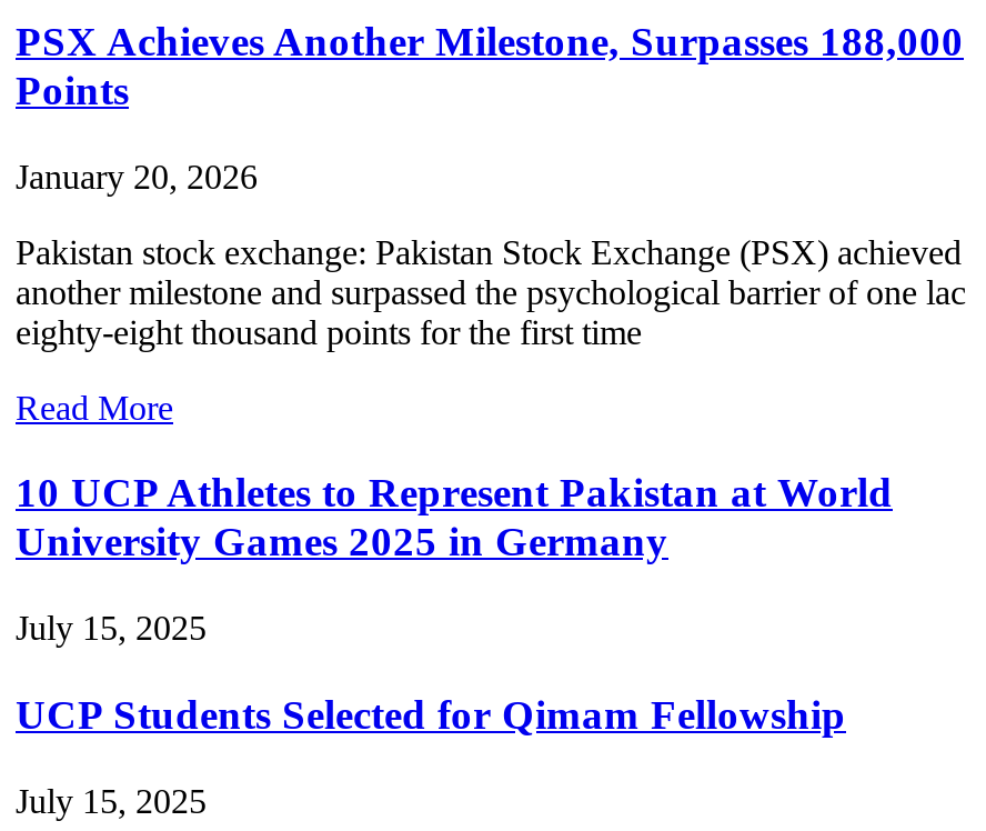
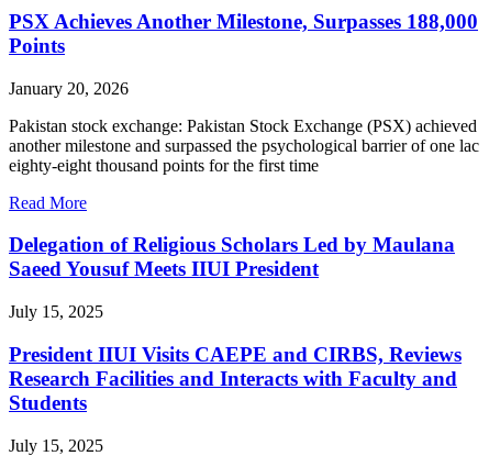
- 10 UCP Athletes to Represent Pakistan at World
- University Games 2025 in Germany
+ Delegation of Religious Scholars Led by Maulana
+ Saeed Yousuf Meets IIUI President

- UCP Students Selected for Qimam Fellowship
+ President IIUI Visits CAEPE and CIRBS, Reviews
+ Research Facilities and Interacts with Faculty and
+ Students
